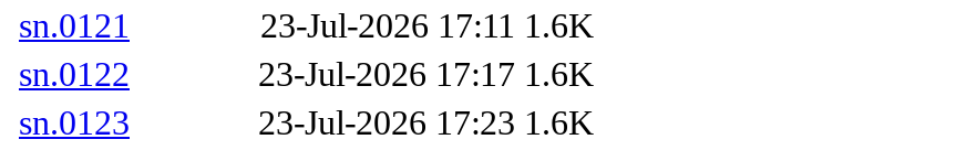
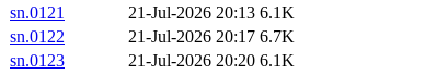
- 23-Jul-2026 17:11 1.6K
+ 21-Jul-2026 20:13 6.1K

- 23-Jul-2026 17:17 1.6K
+ 21-Jul-2026 20:17 6.7K

- 23-Jul-2026 17:23 1.6K
+ 21-Jul-2026 20:20 6.1K
